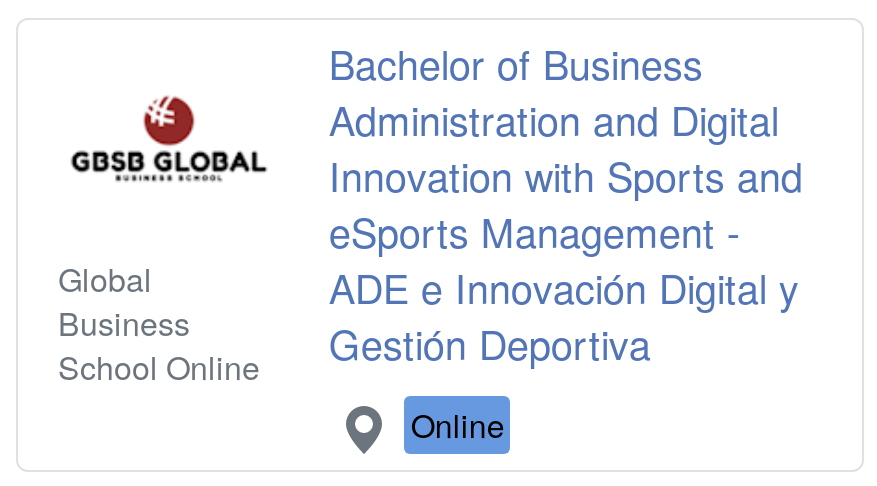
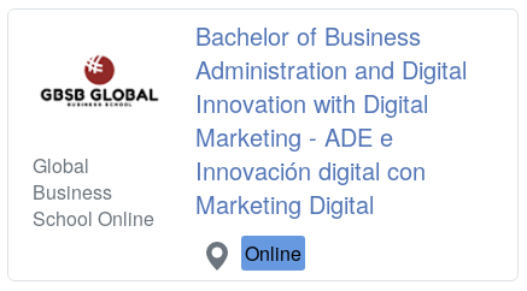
- Innovation with Sports and
- eSports Management -
- ADE e Innovación Digital y
- Gestión Deportiva
+ Innovation with Digital
+ Marketing - ADE e
+ Innovación digital con
+ Marketing Digital
